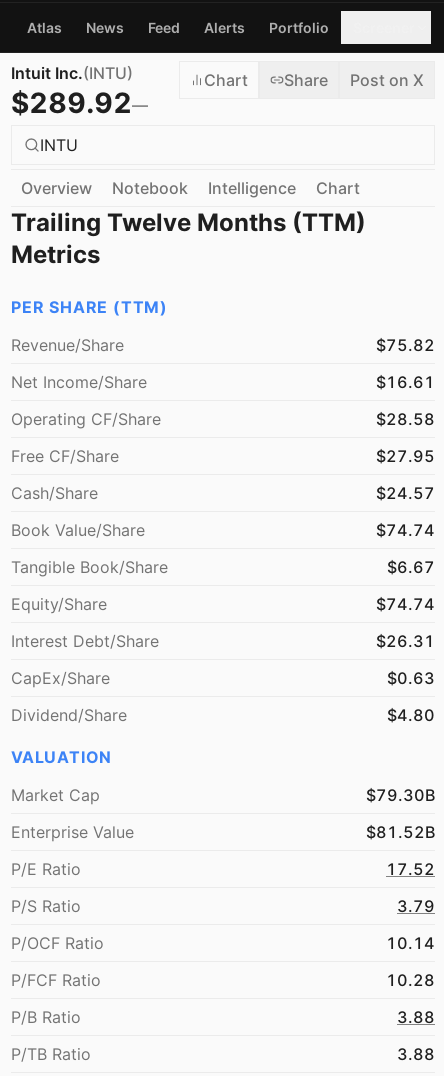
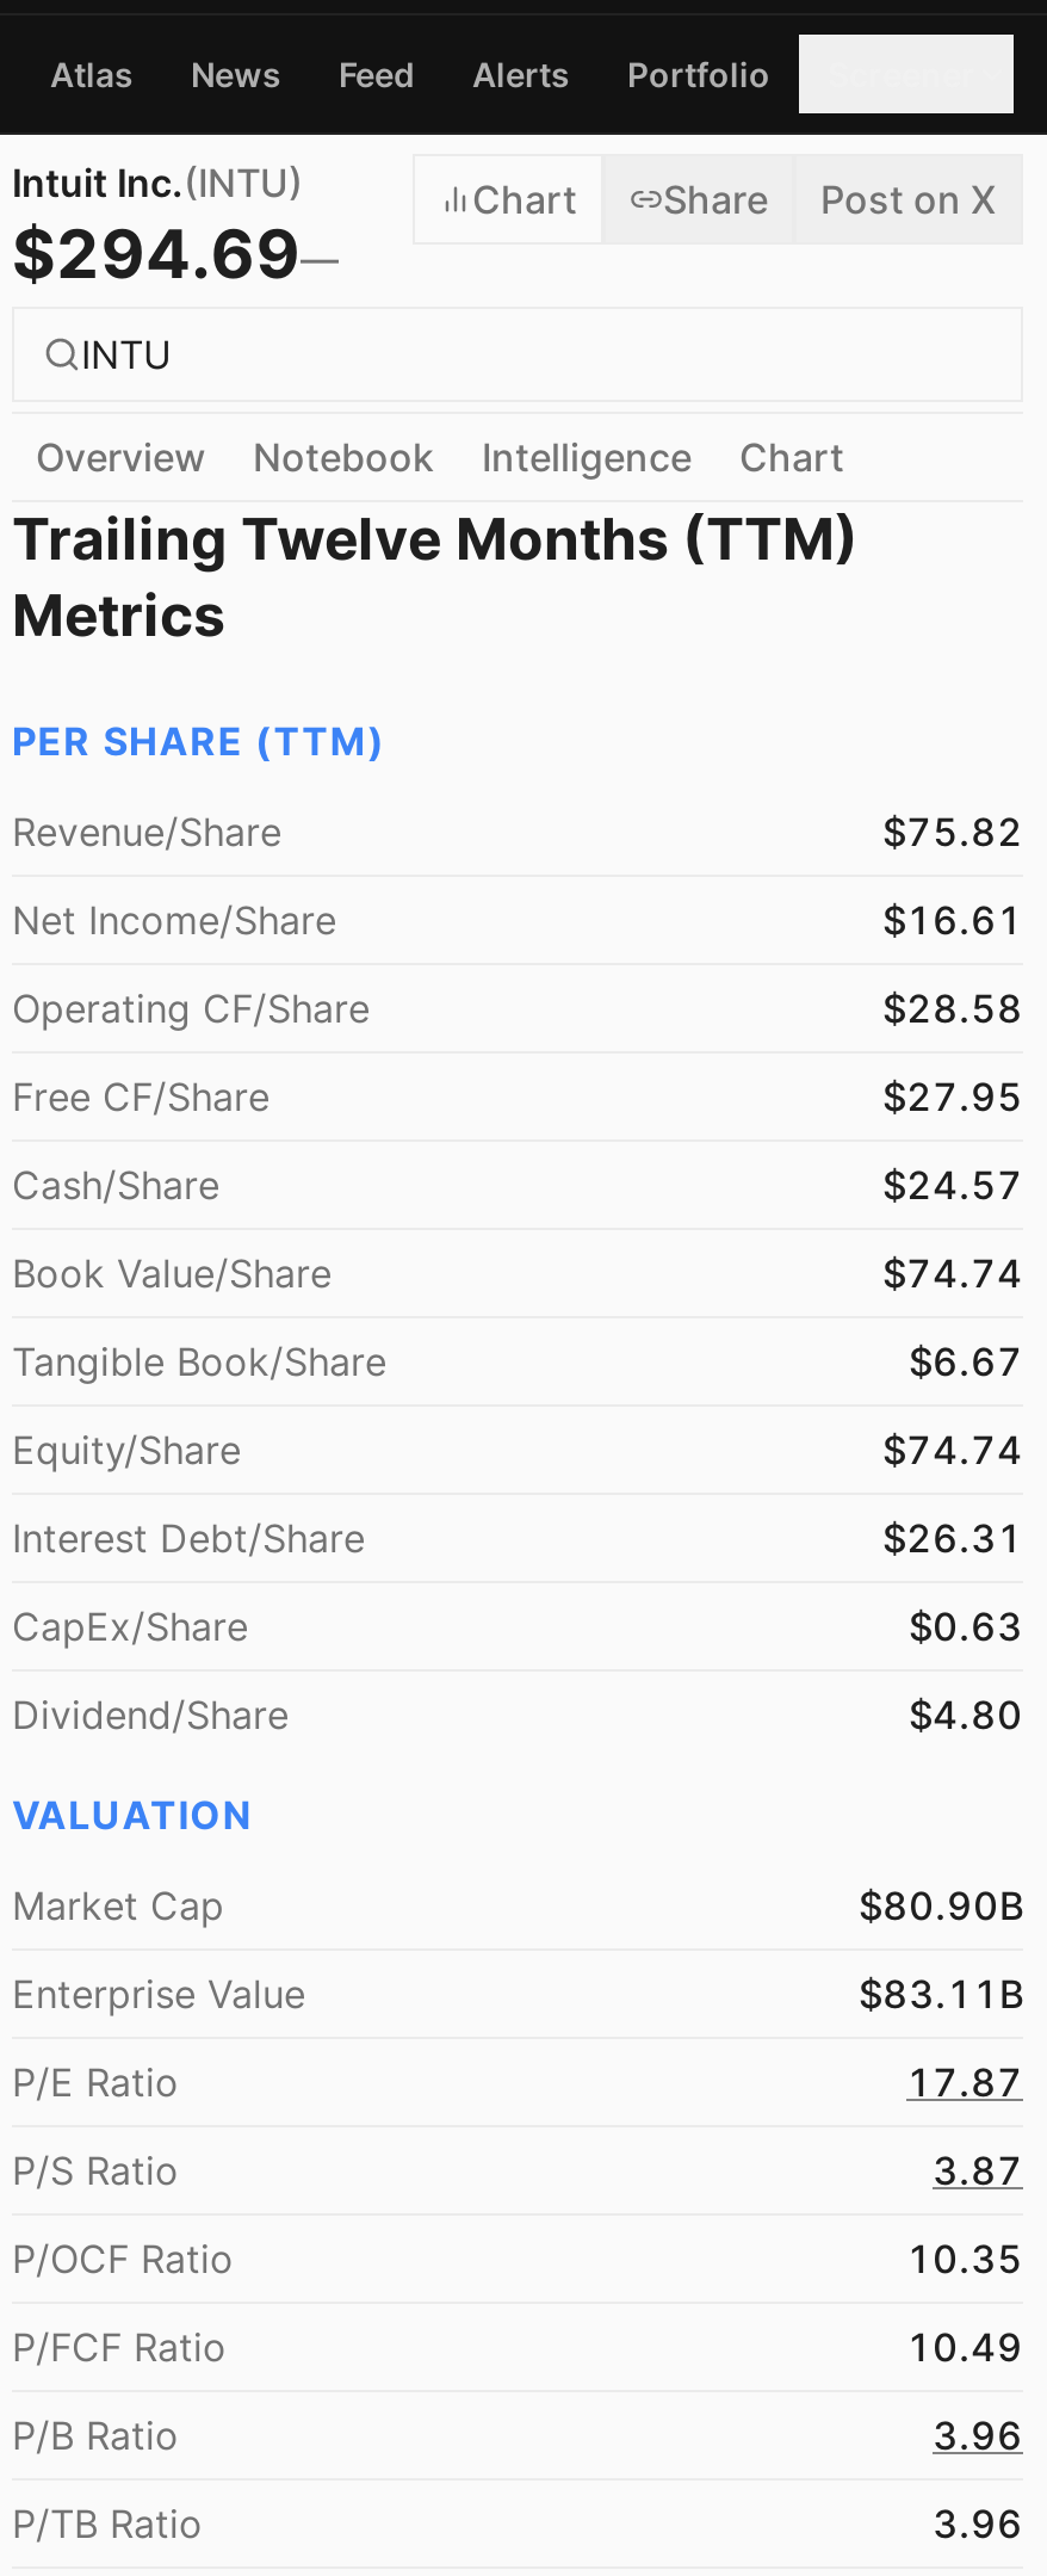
- $289.92—
+ $294.69—

- $79.30B
+ $80.90B

- $81.52B
+ $83.11B

- 17.52
+ 17.87

- 3.79
+ 3.87

- 10.14
+ 10.35

- 10.28
+ 10.49

- 3.88
+ 3.96

- 3.88
+ 3.96
